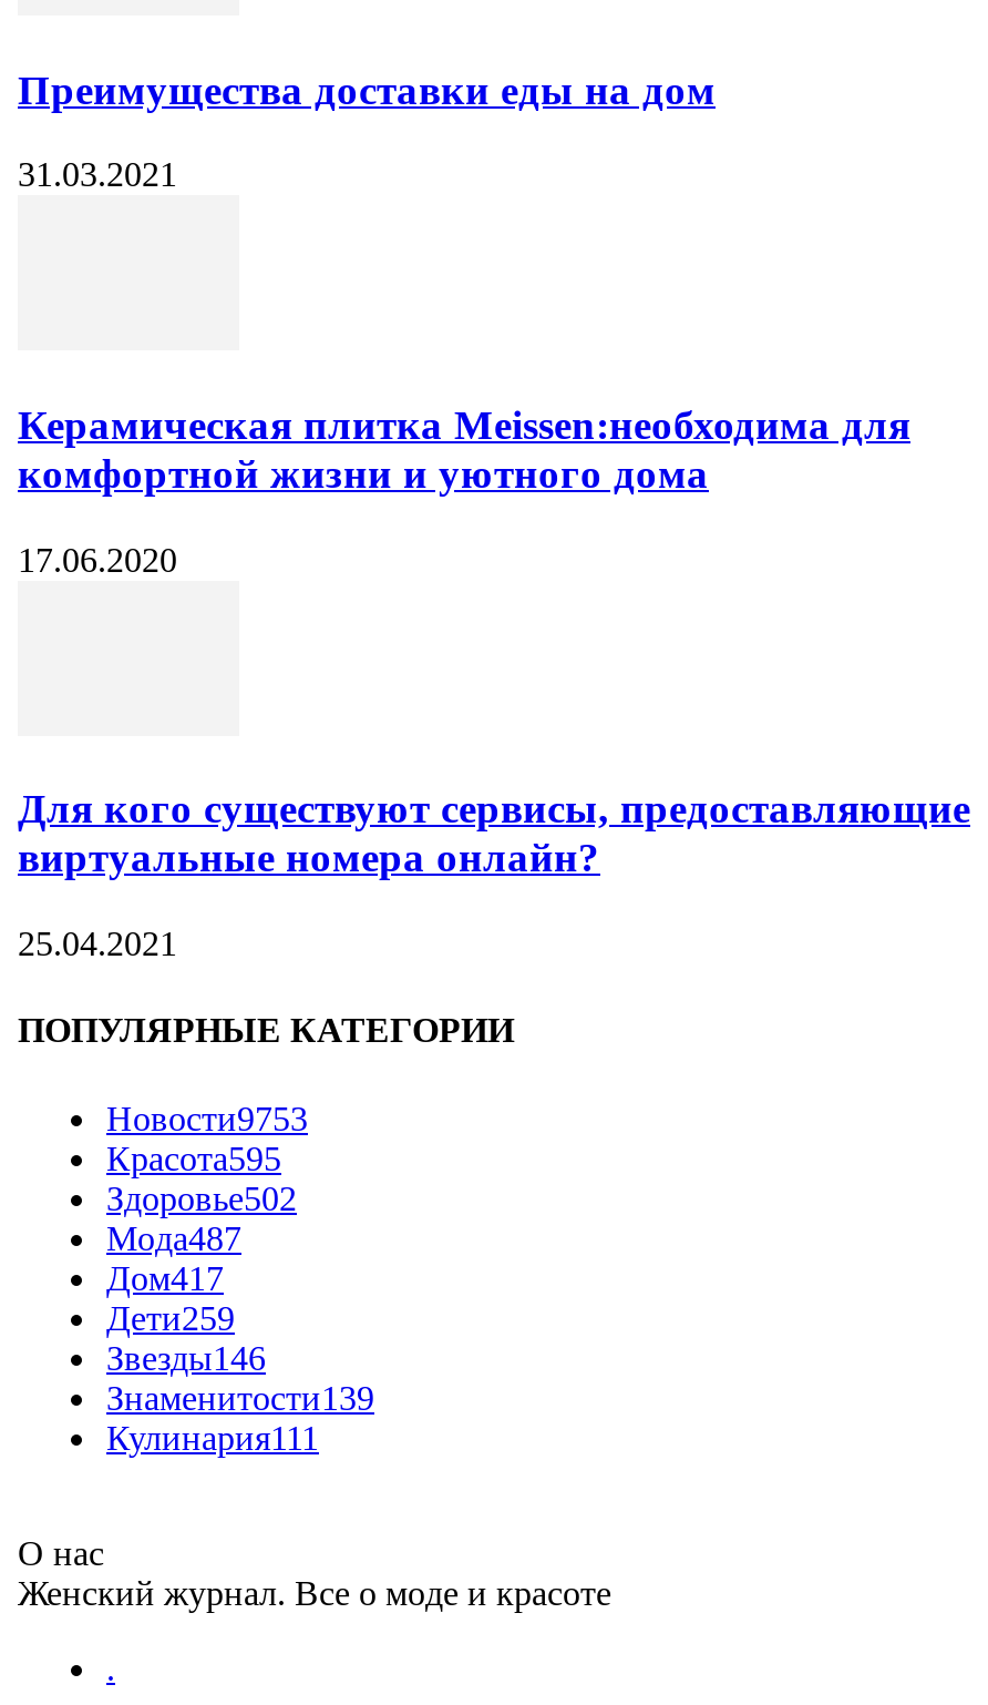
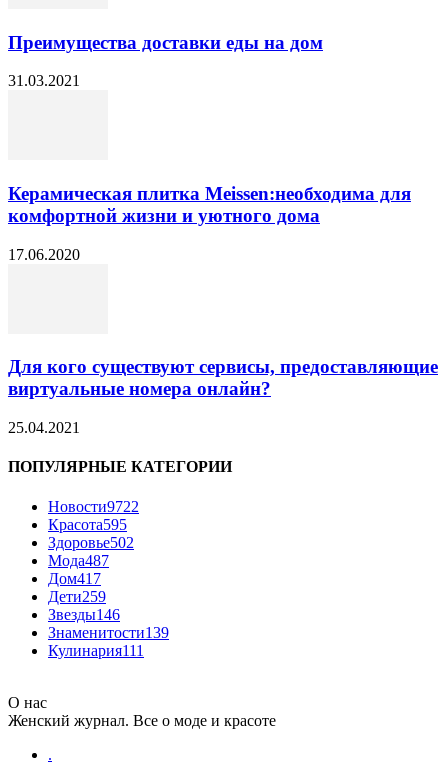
- Новости9753
+ Новости9722
